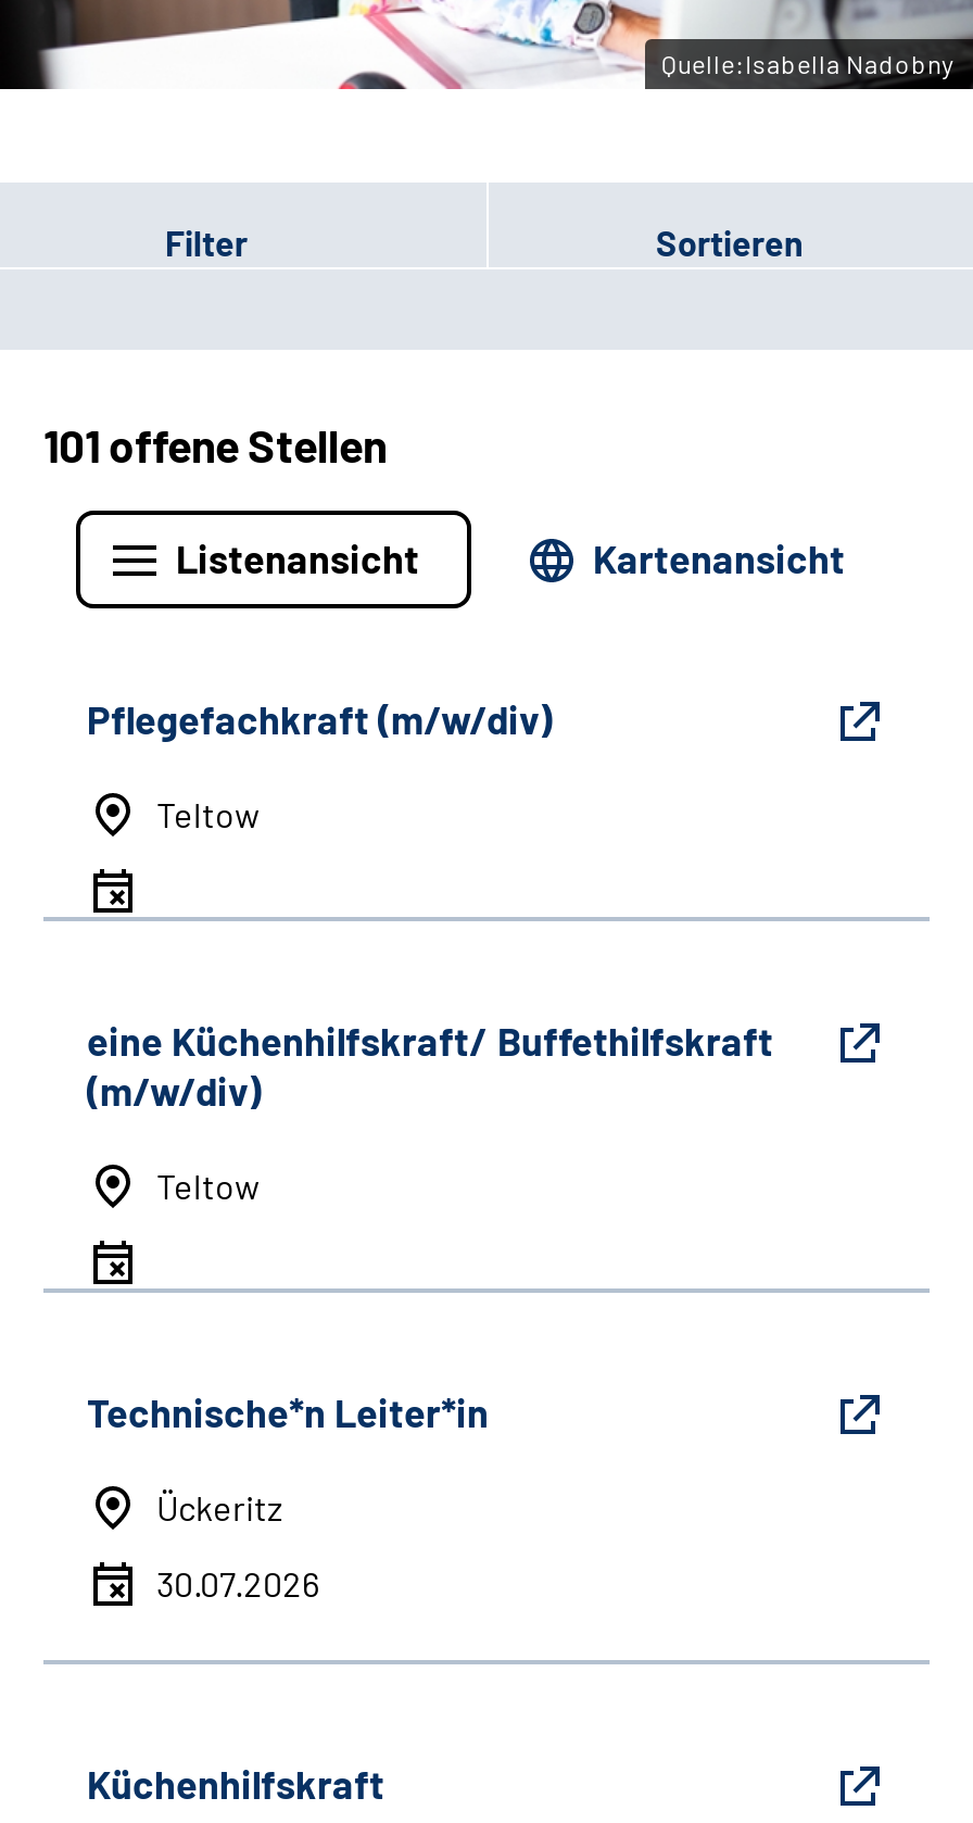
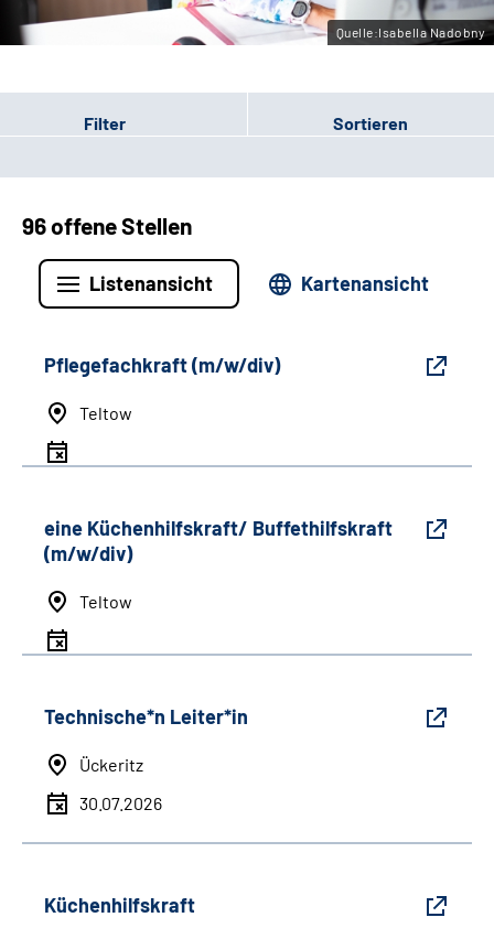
- 101 offene Stellen
+ 96 offene Stellen
